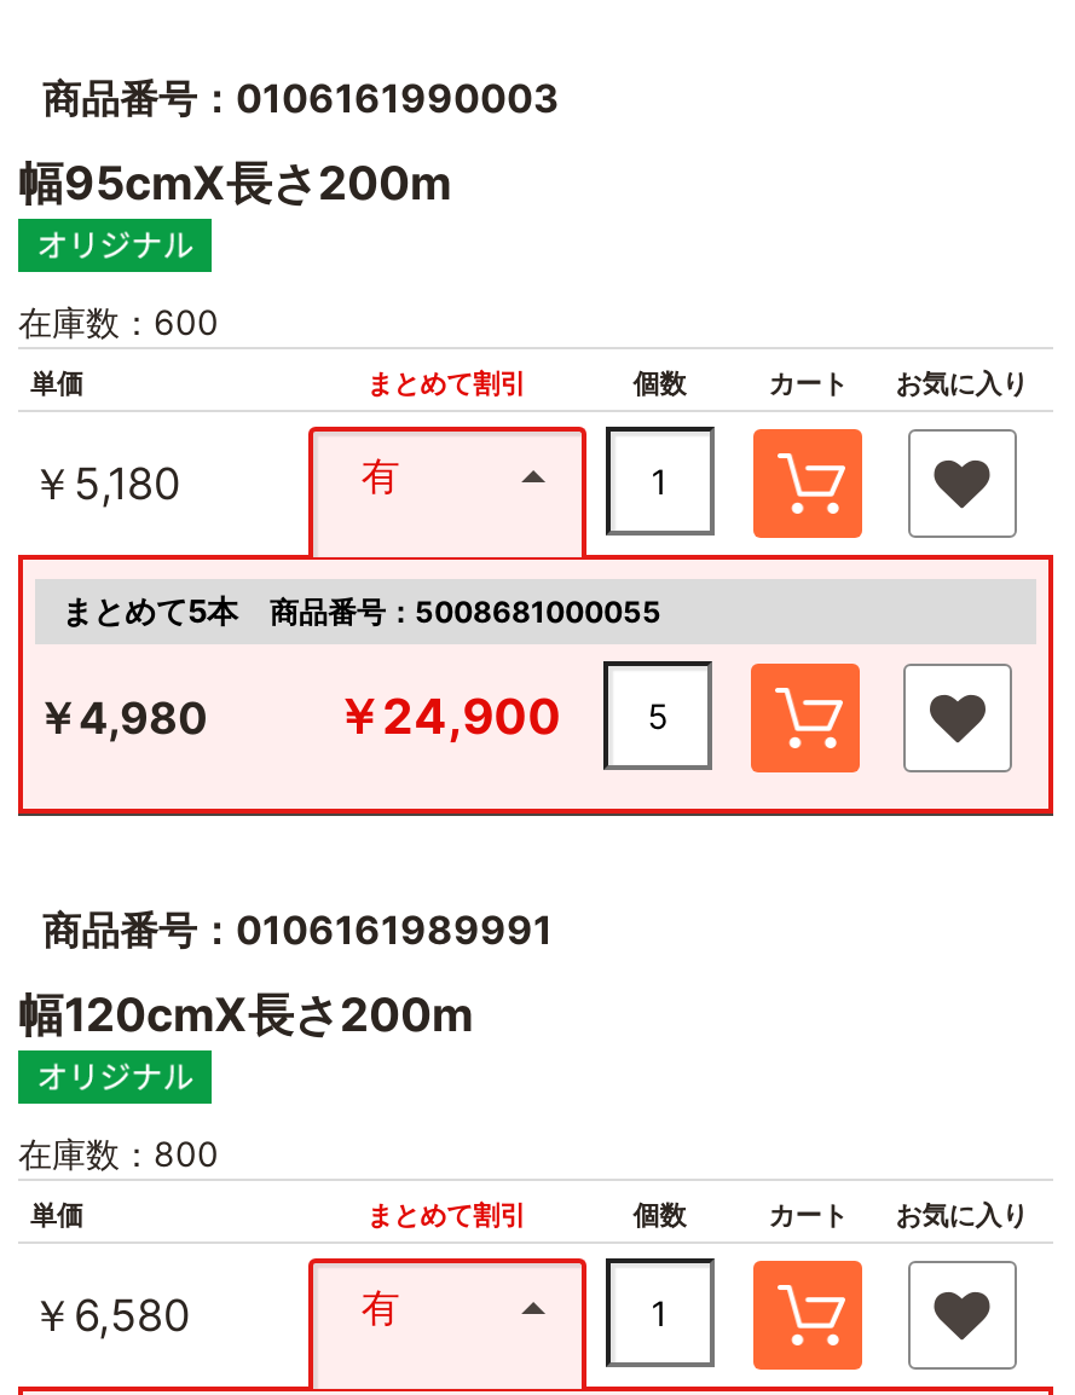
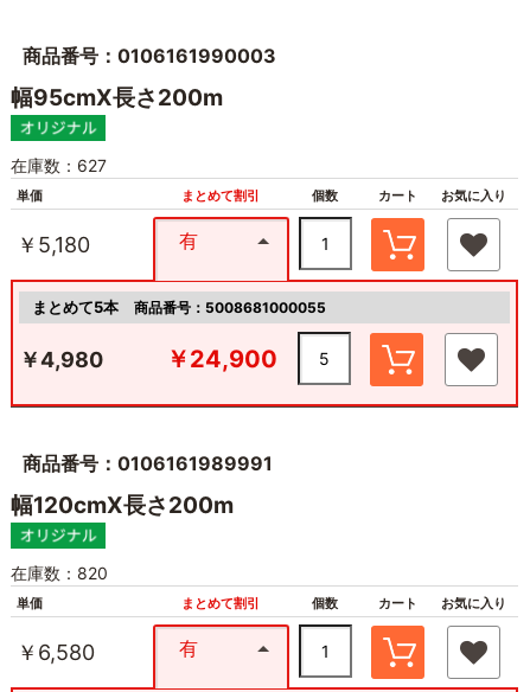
- 在庫数：600
+ 在庫数：627

- 在庫数：800
+ 在庫数：820
